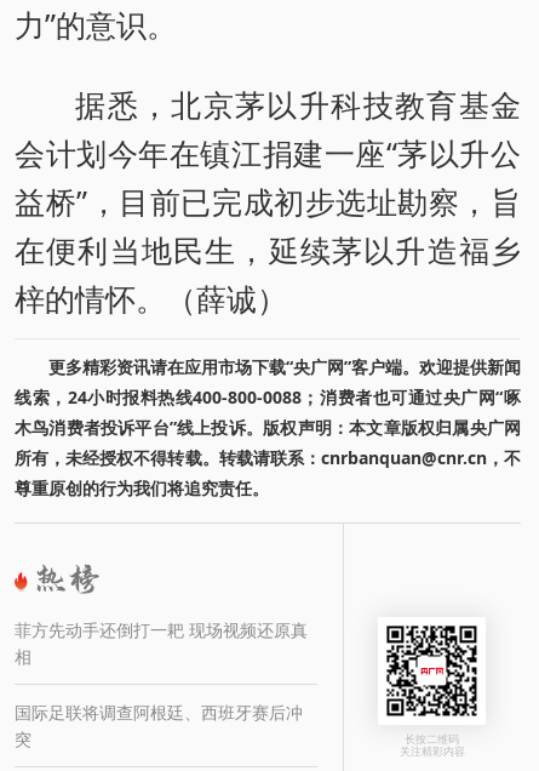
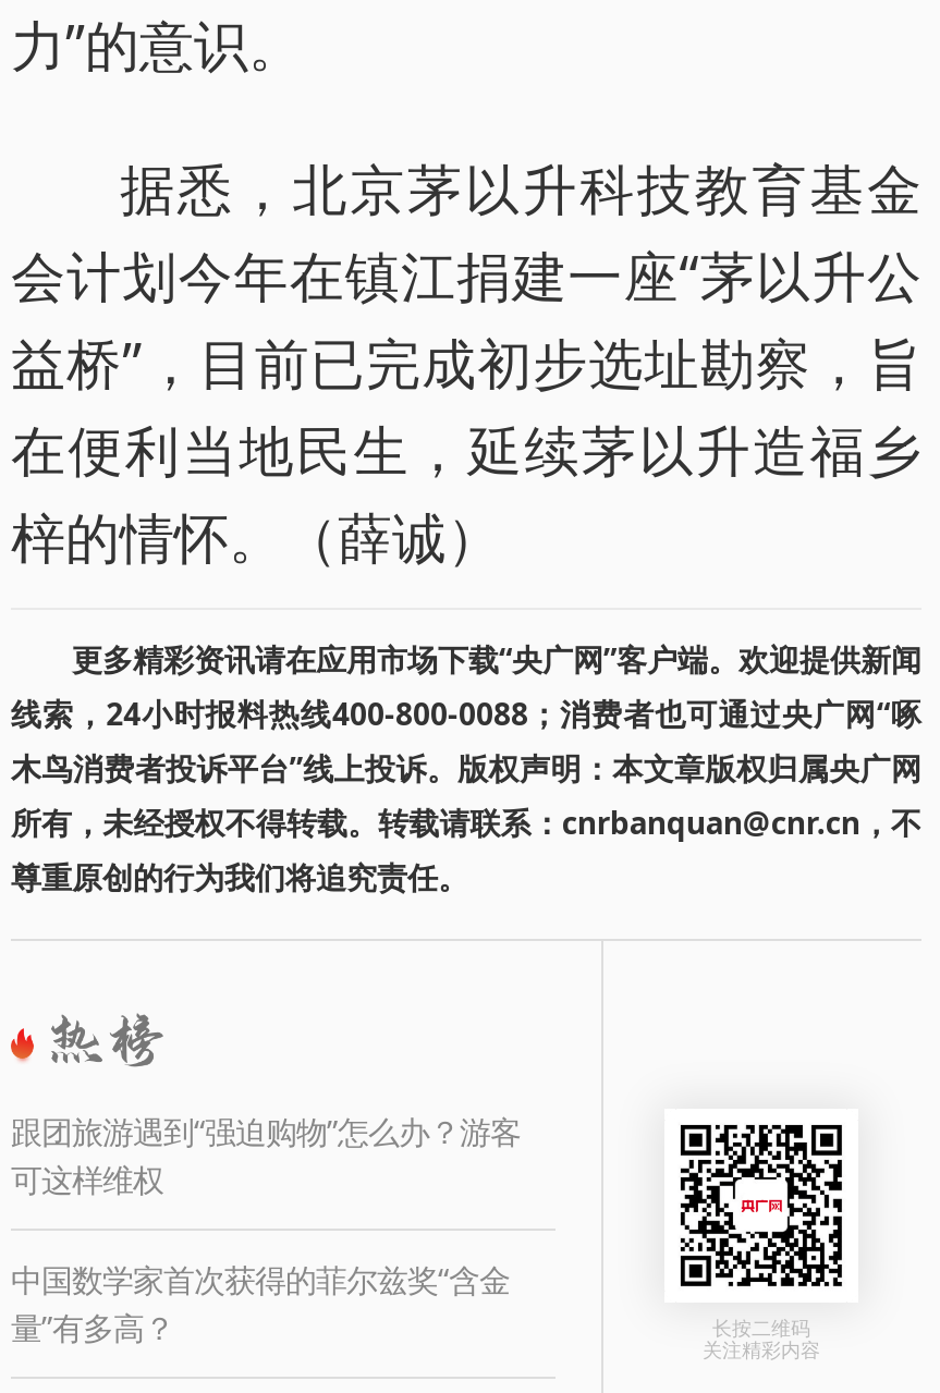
- 菲方先动手还倒打一耙 现场视频还原真
- 相
+ 跟团旅游遇到“强迫购物”怎么办？游客
+ 可这样维权

- 国际足联将调查阿根廷、西班牙赛后冲
- 突
+ 中国数学家首次获得的菲尔兹奖“含金
+ 量”有多高？
